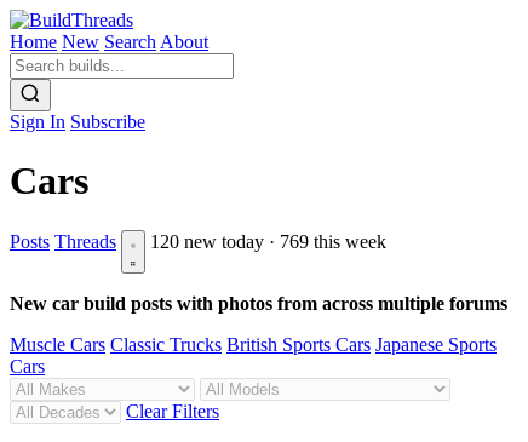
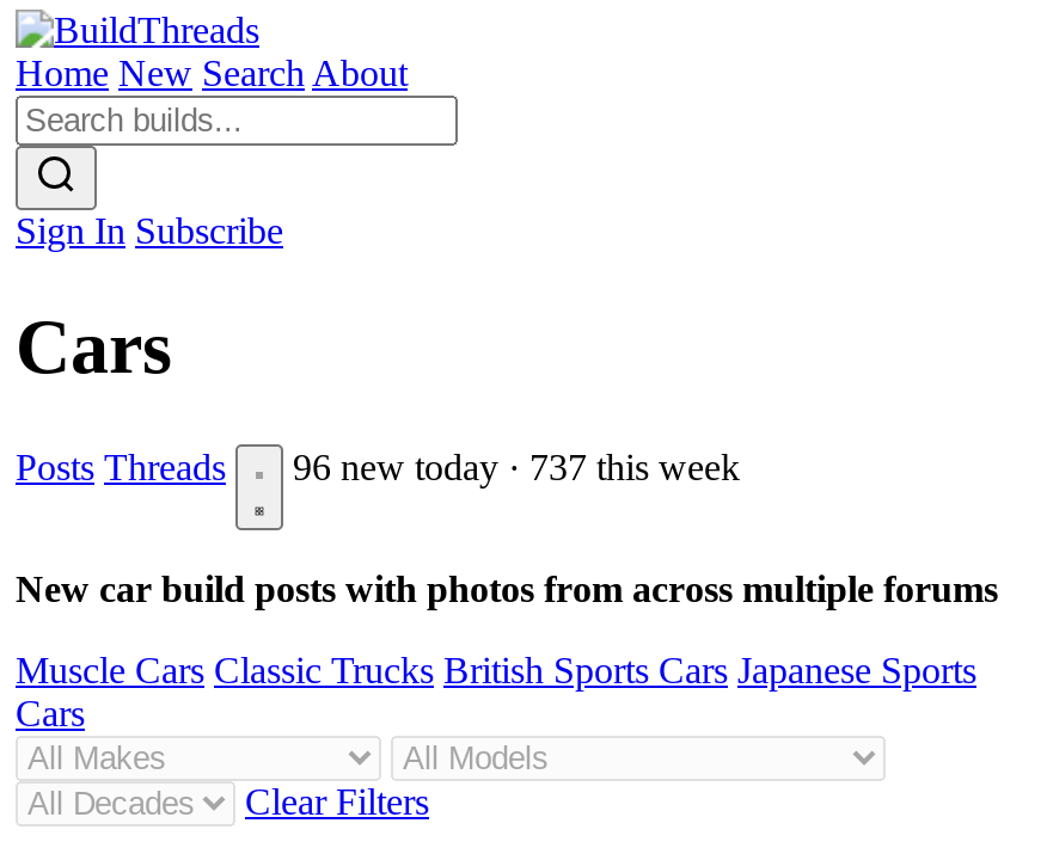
- 120 new today · 769 this week
+ 96 new today · 737 this week
